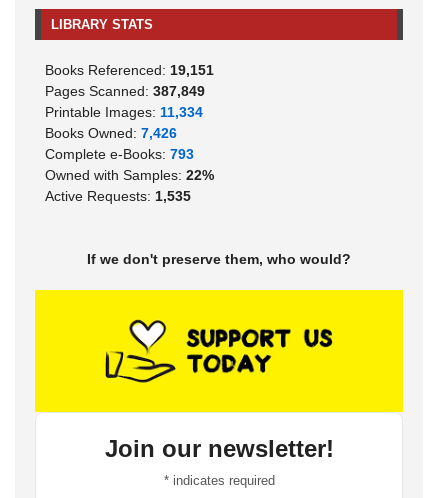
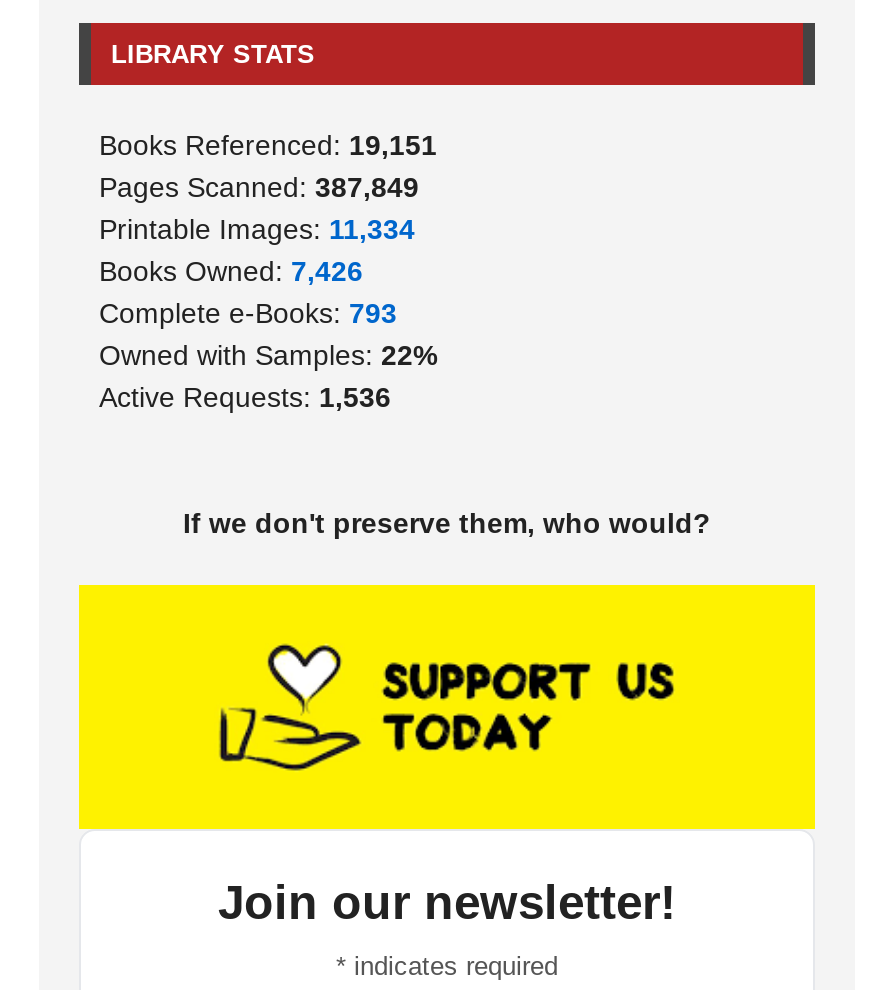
- Active Requests: 1,535
+ Active Requests: 1,536
